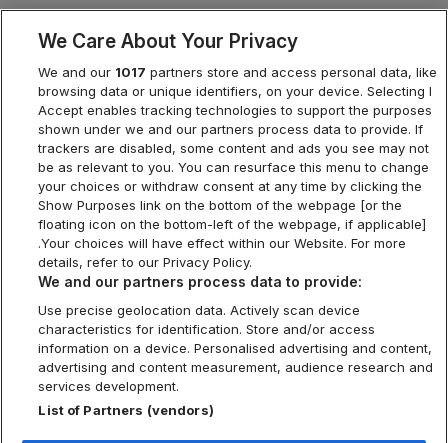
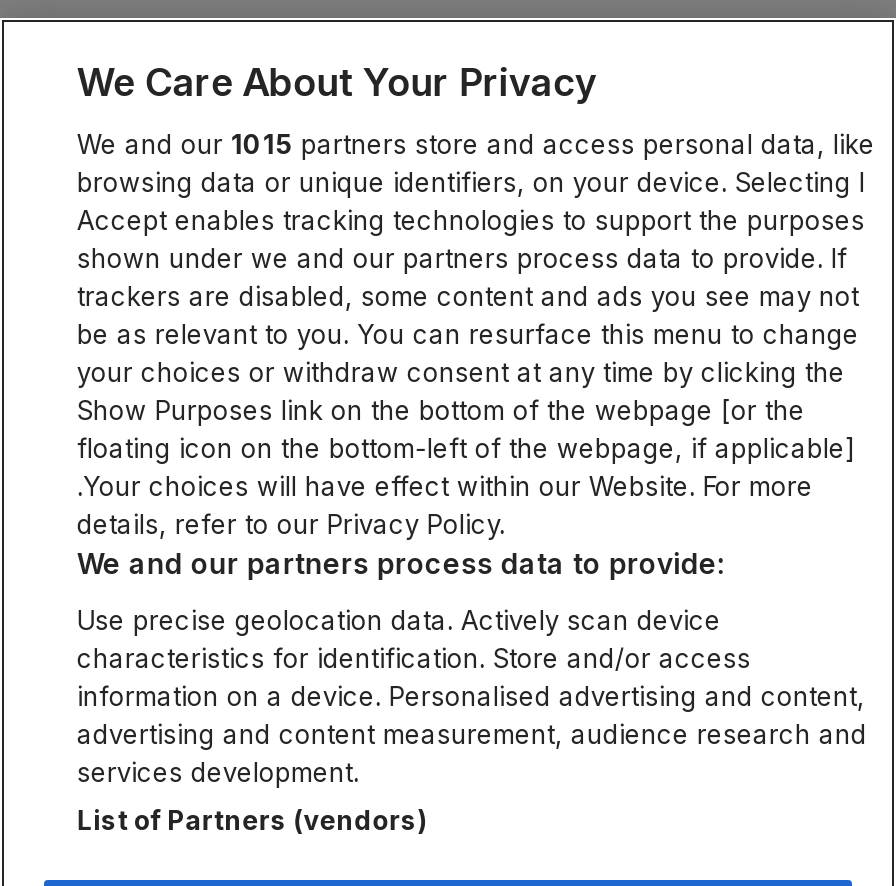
- We and our 1017 partners store and access personal data, like
+ We and our 1015 partners store and access personal data, like
